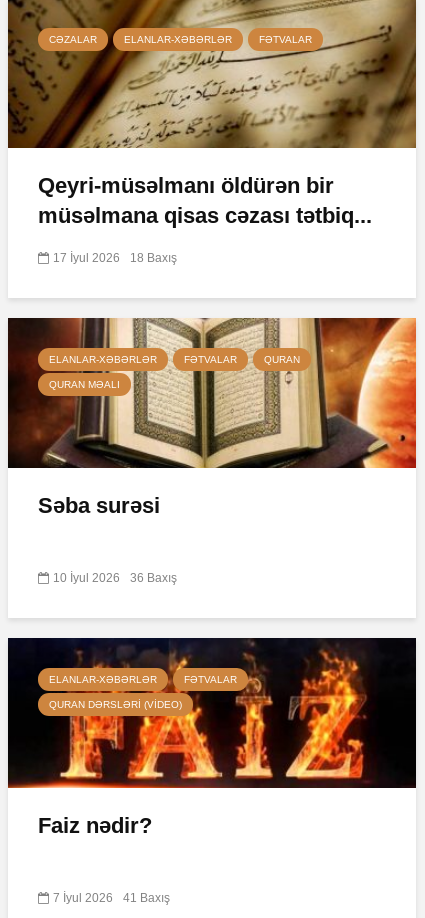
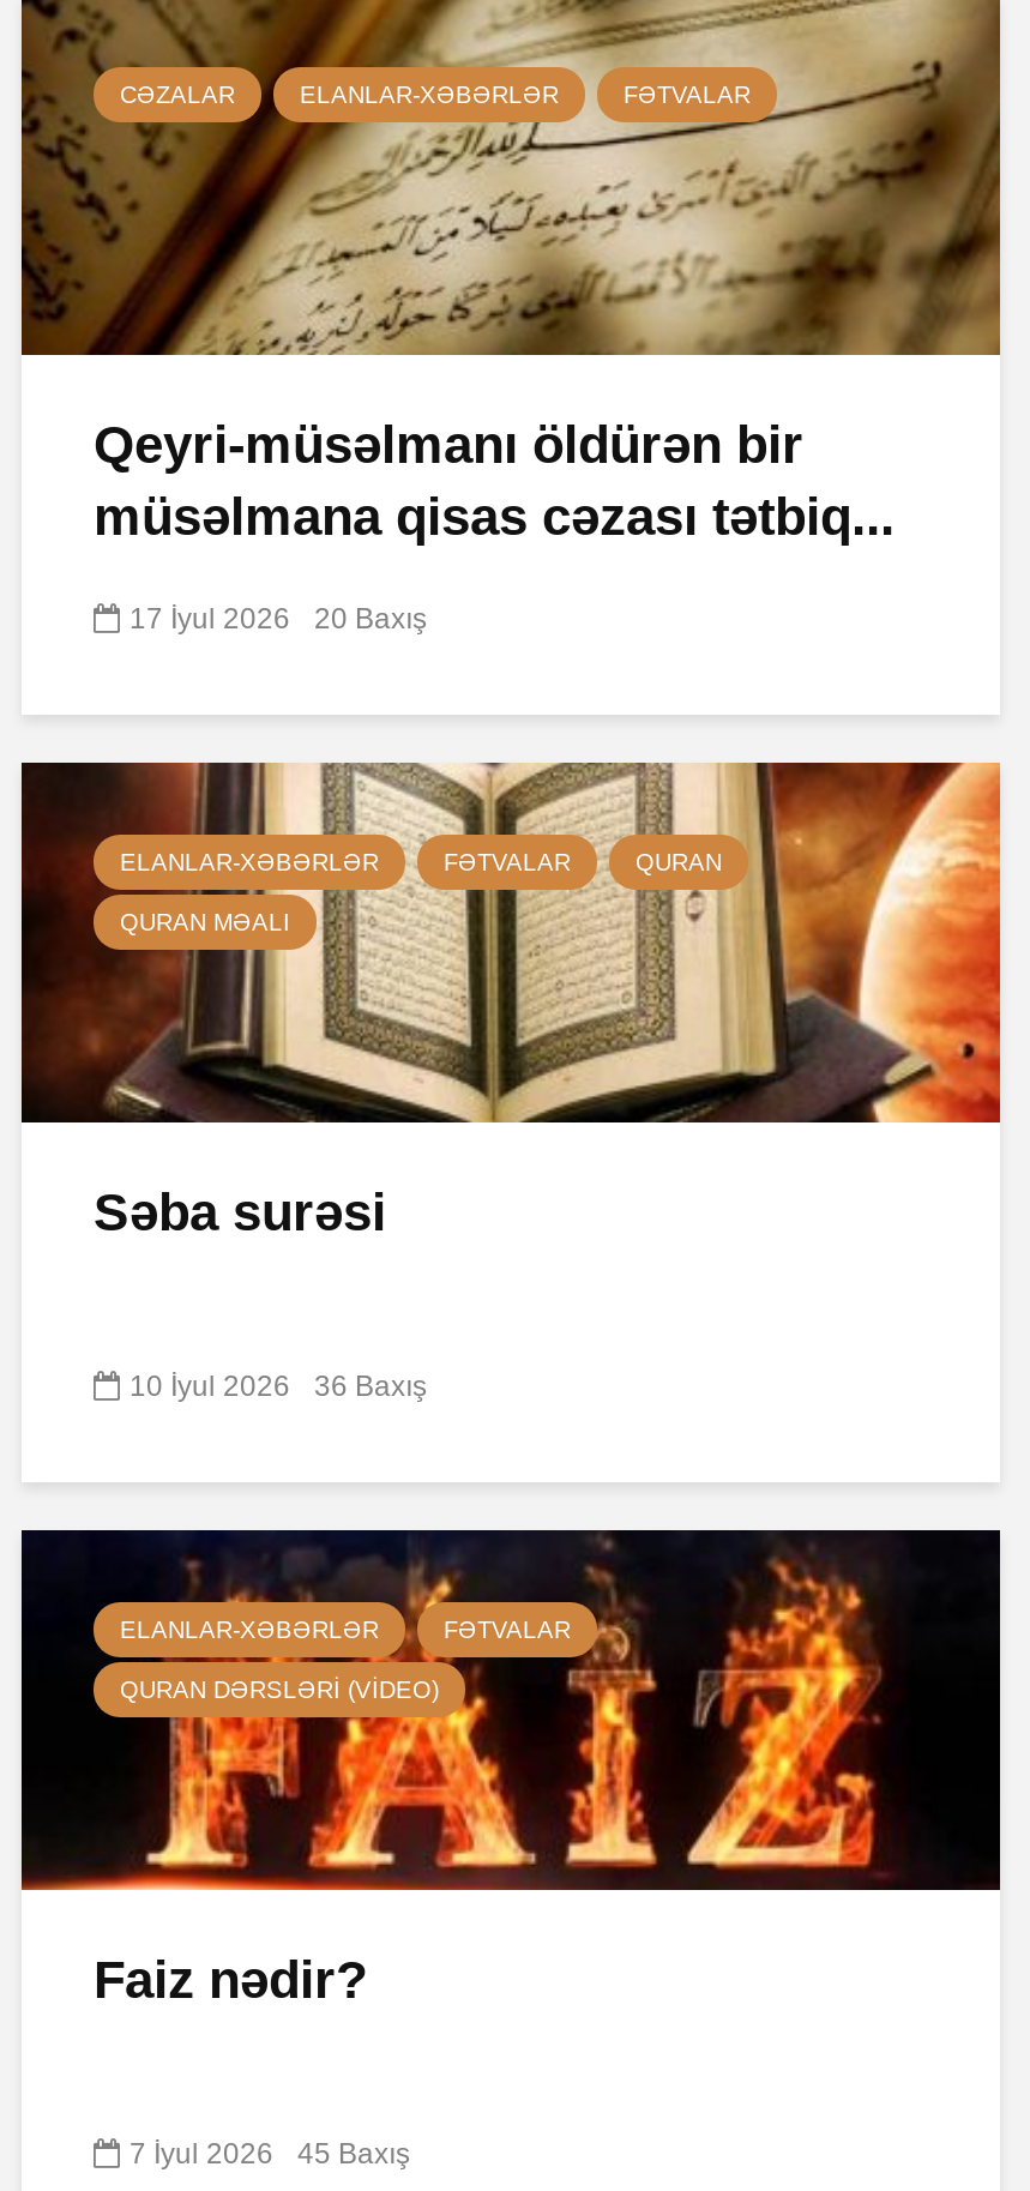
- 17 İyul 2026 18 Baxış
+ 17 İyul 2026 20 Baxış

- 7 İyul 2026 41 Baxış
+ 7 İyul 2026 45 Baxış
